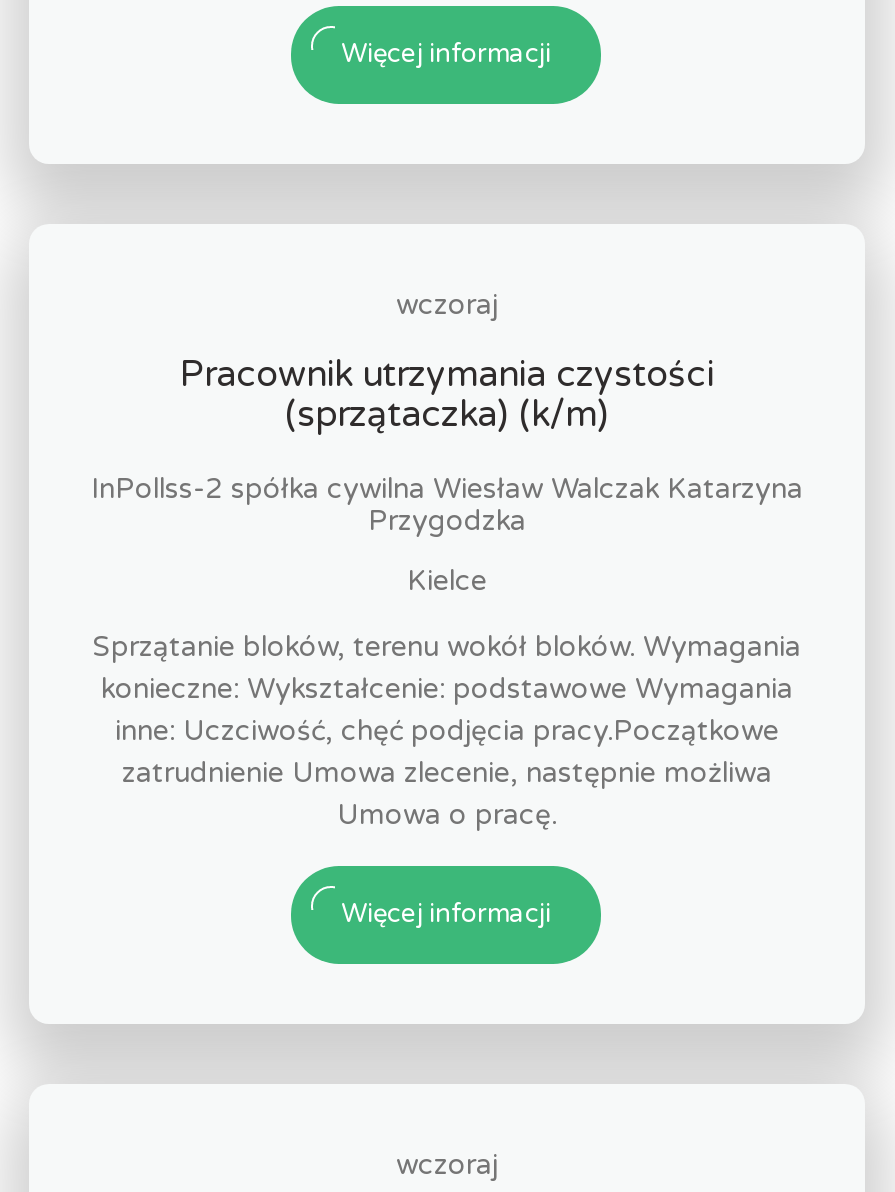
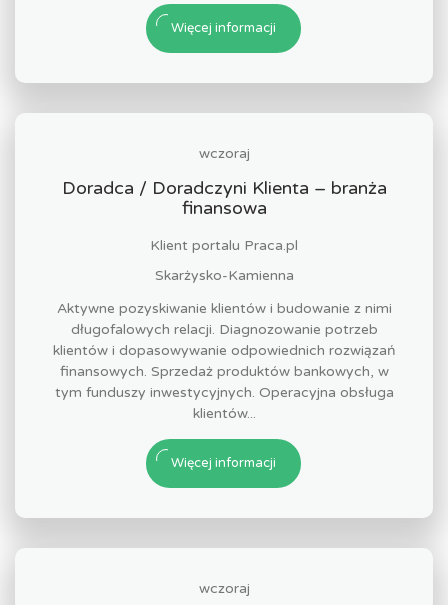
- Pracownik utrzymania czystości
- (sprzątaczka) (k/m)
+ Doradca / Doradczyni Klienta – branża
+ finansowa

- InPollss-2 spółka cywilna Wiesław Walczak Katarzyna
- Przygodzka
+ Klient portalu Praca.pl

- Kielce
+ Skarżysko-Kamienna

- Sprzątanie bloków, terenu wokół bloków. Wymagania
- konieczne: Wykształcenie: podstawowe Wymagania
- inne: Uczciwość, chęć podjęcia pracy.Początkowe
- zatrudnienie Umowa zlecenie, następnie możliwa
- Umowa o pracę.
+ Aktywne pozyskiwanie klientów i budowanie z nimi
+ długofalowych relacji. Diagnozowanie potrzeb
+ klientów i dopasowywanie odpowiednich rozwiązań
+ finansowych. Sprzedaż produktów bankowych, w
+ tym funduszy inwestycyjnych. Operacyjna obsługa
+ klientów...
